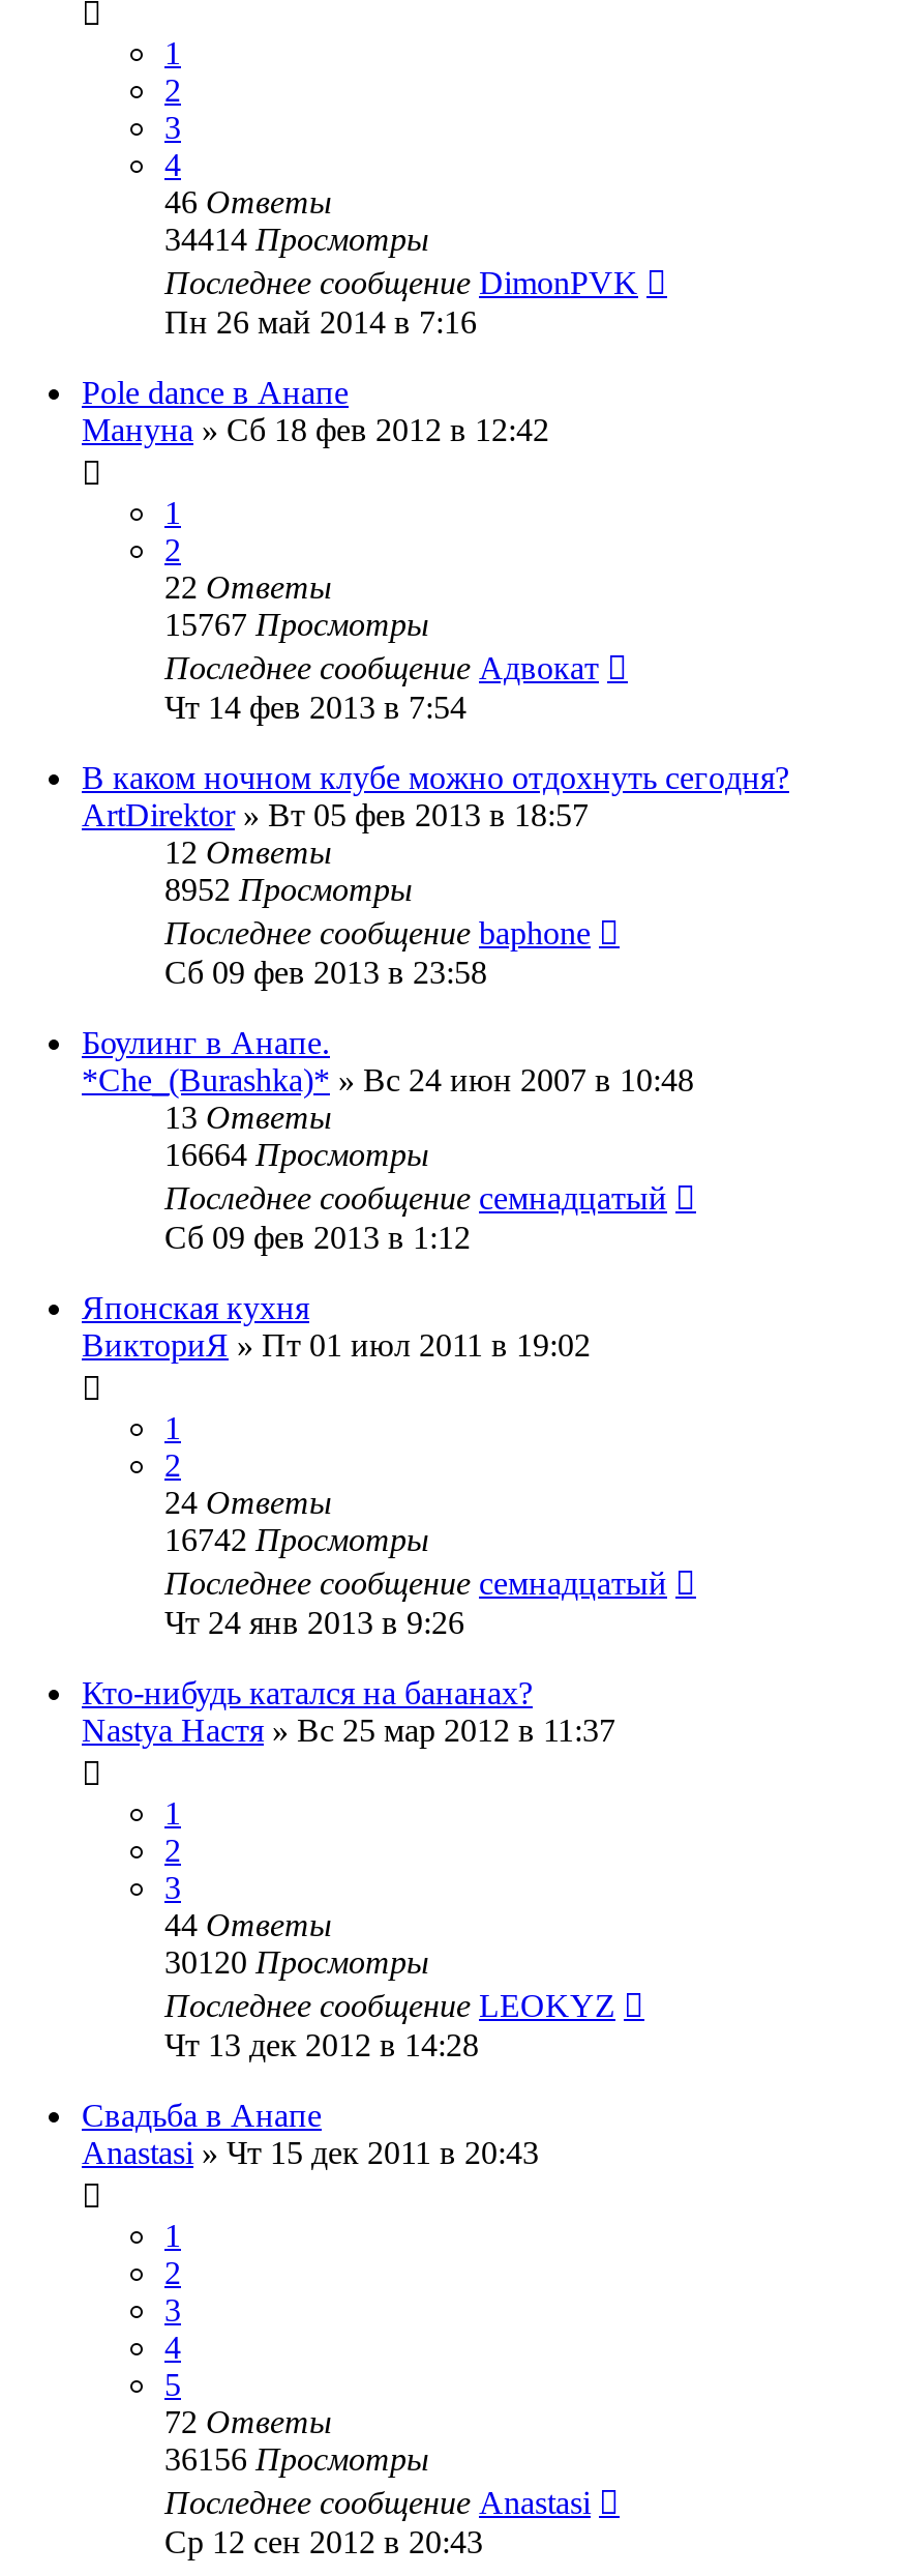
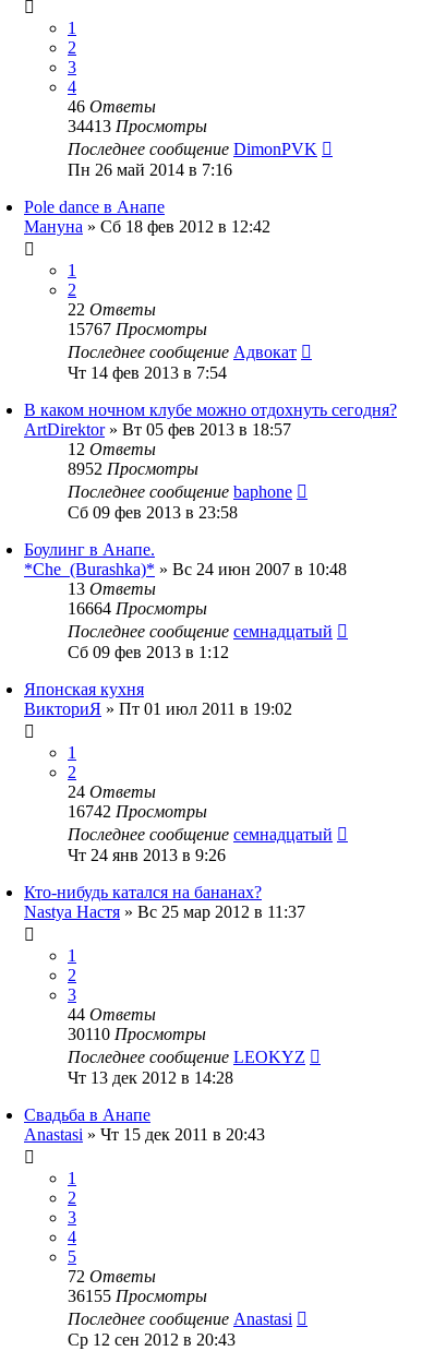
- 34414 Просмотры
+ 34413 Просмотры

- 30120 Просмотры
+ 30110 Просмотры

- 36156 Просмотры
+ 36155 Просмотры
